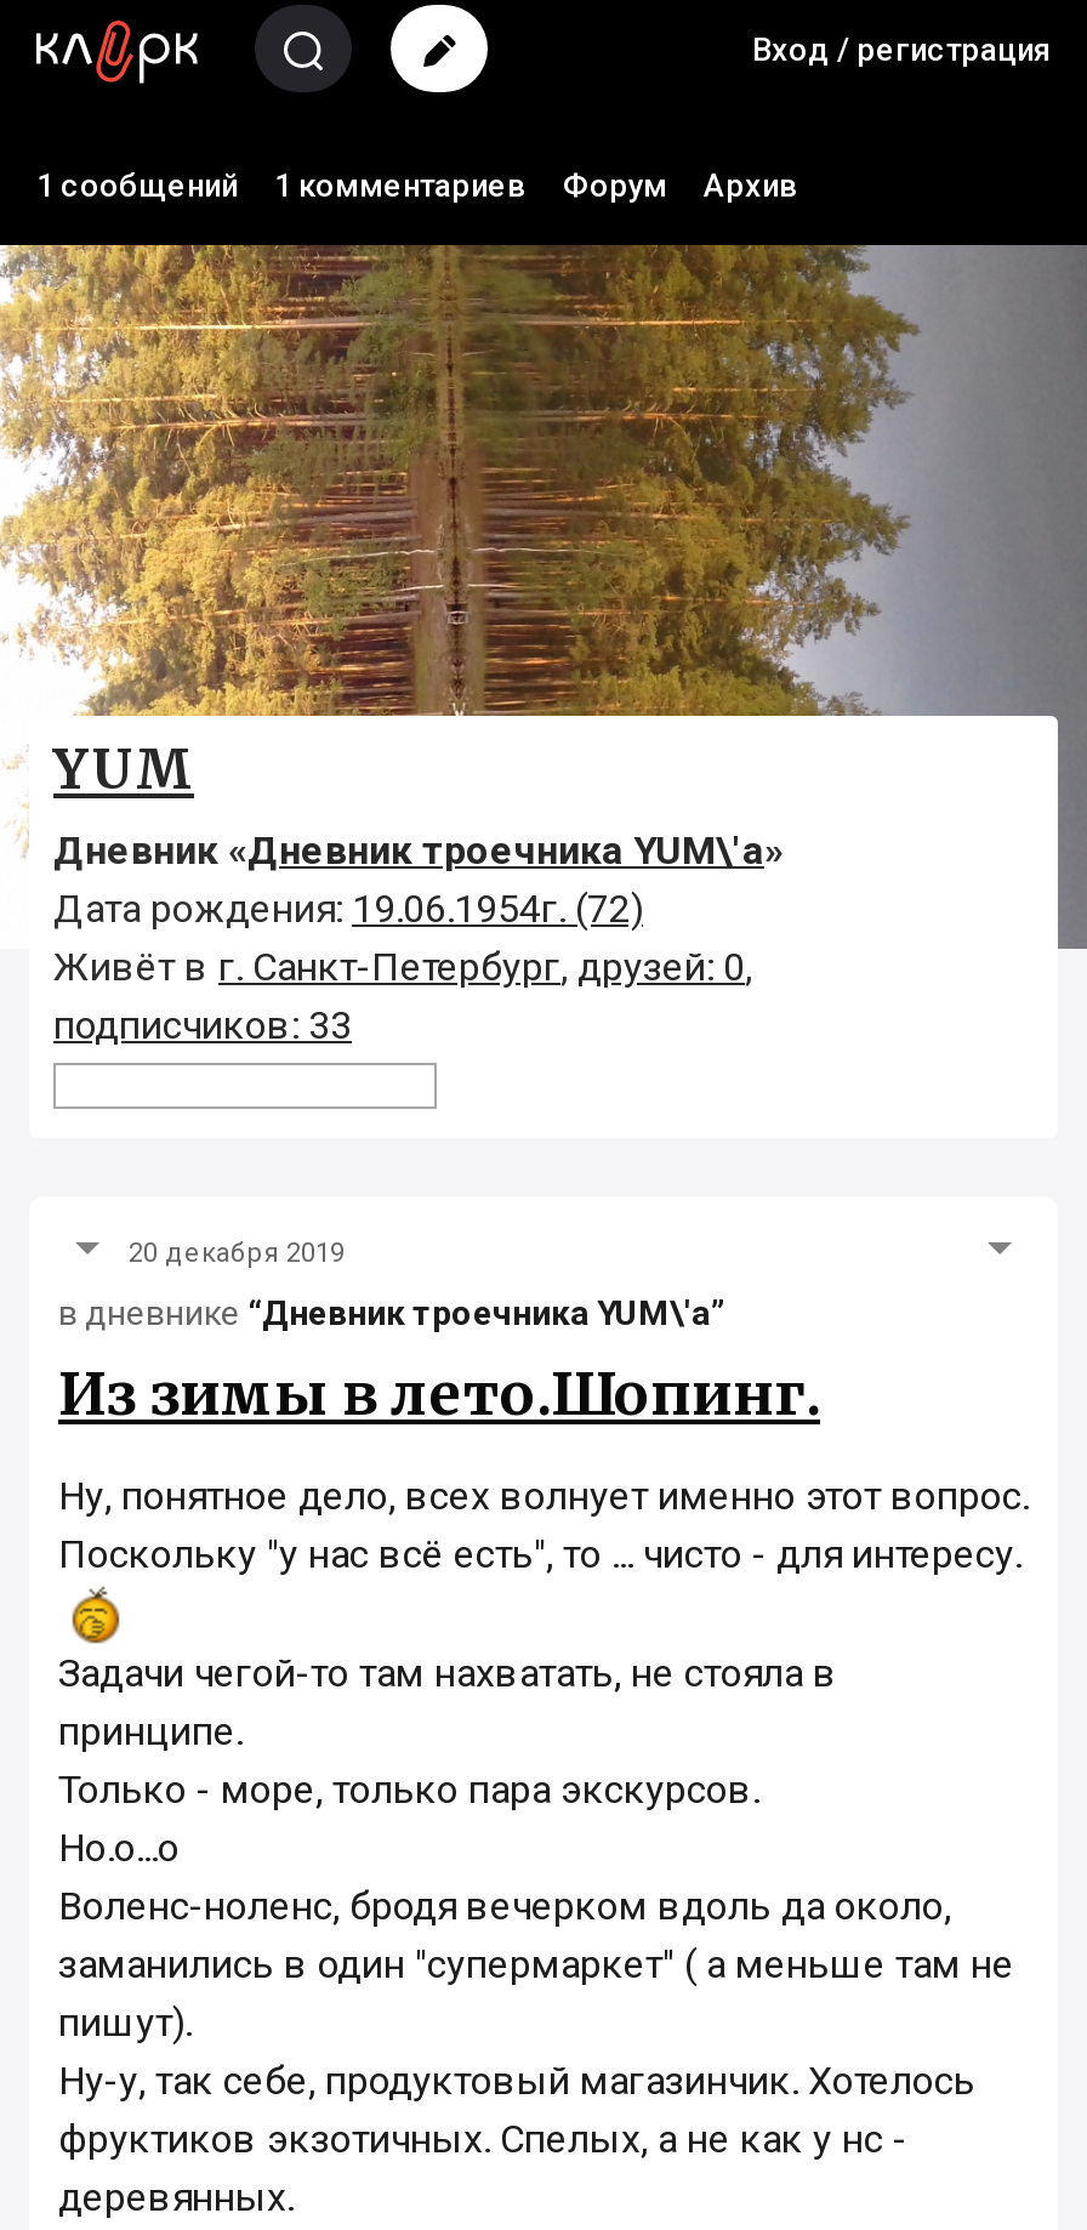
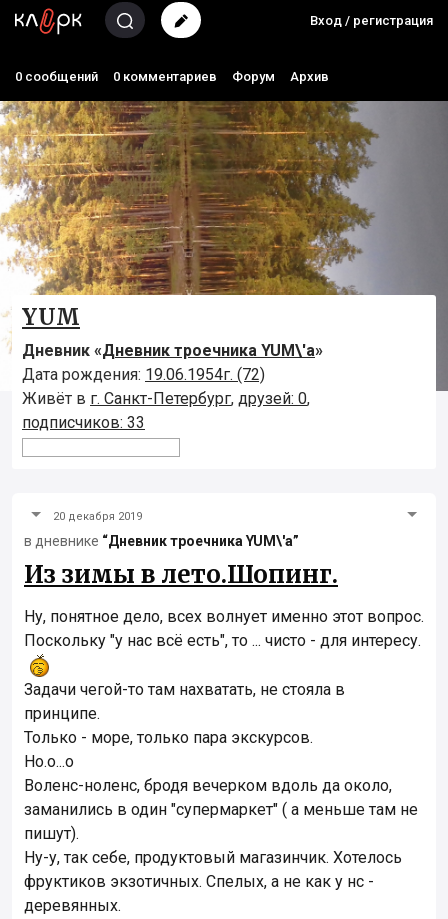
- 1 сообщений
+ 0 сообщений

- 1 комментариев
+ 0 комментариев
